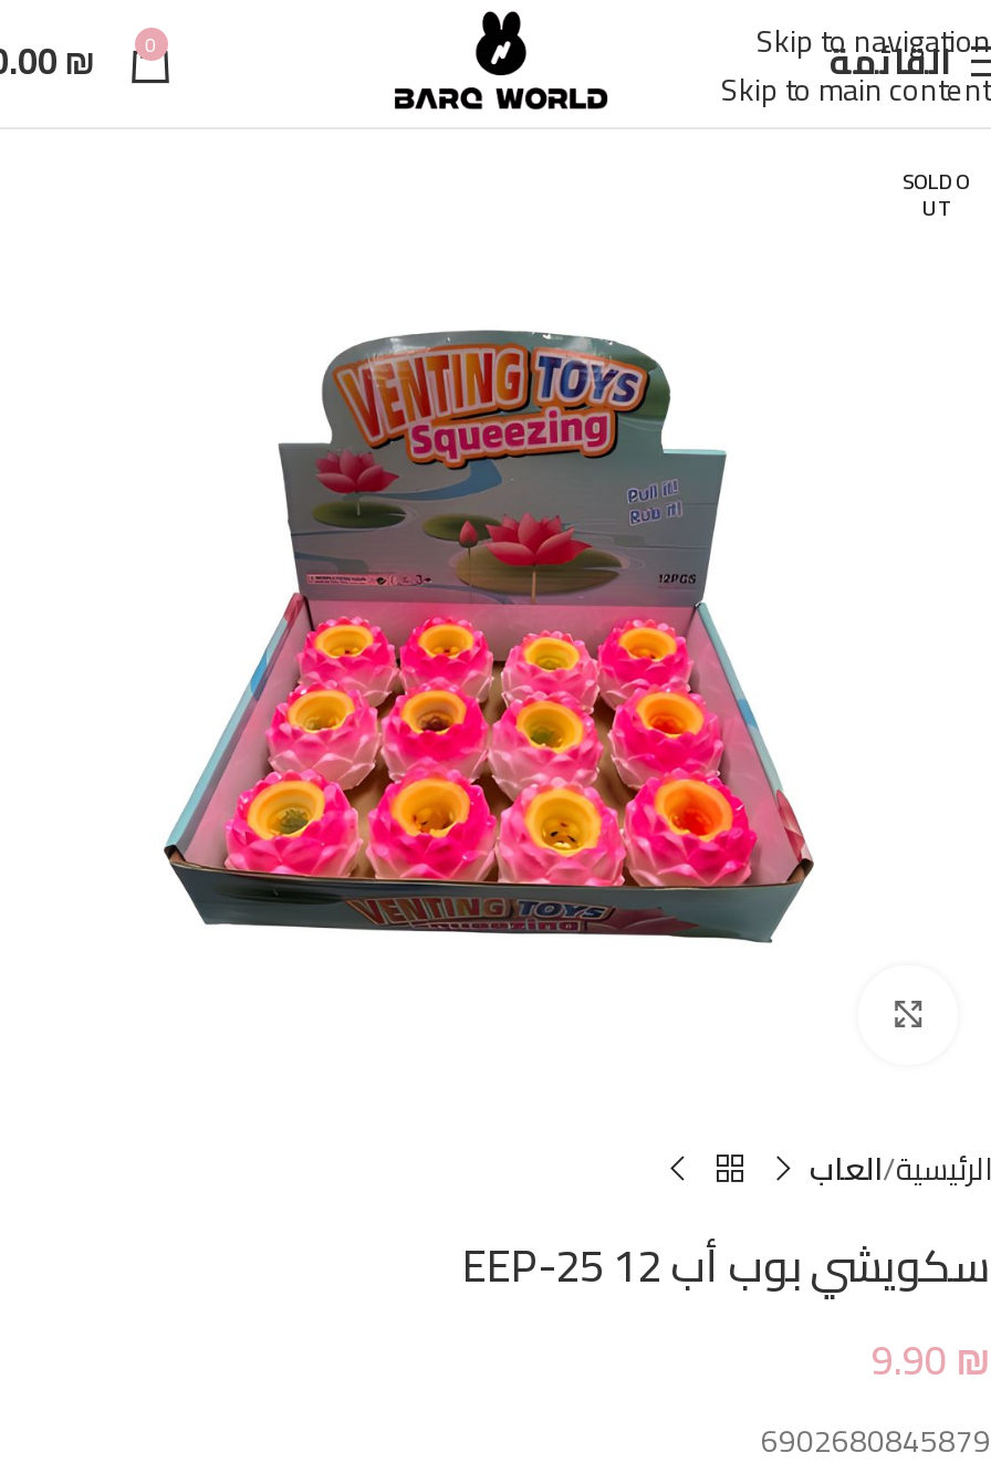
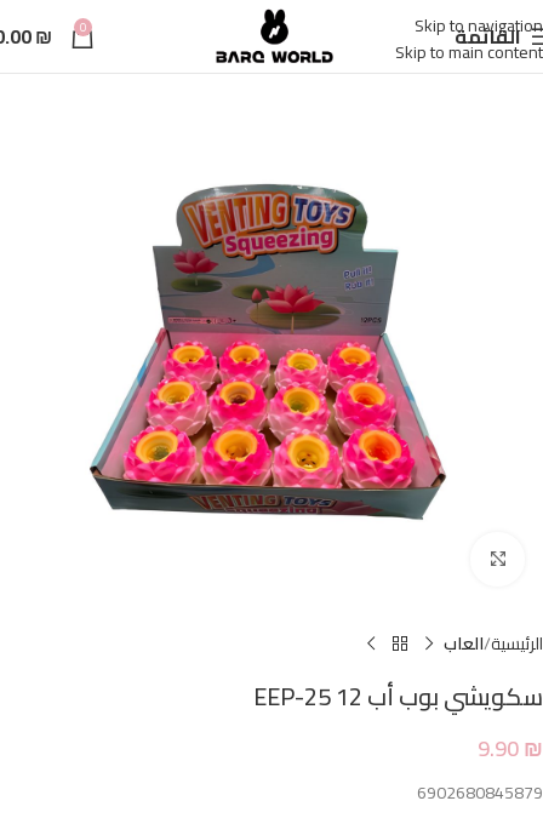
- SOLD O
- UT
